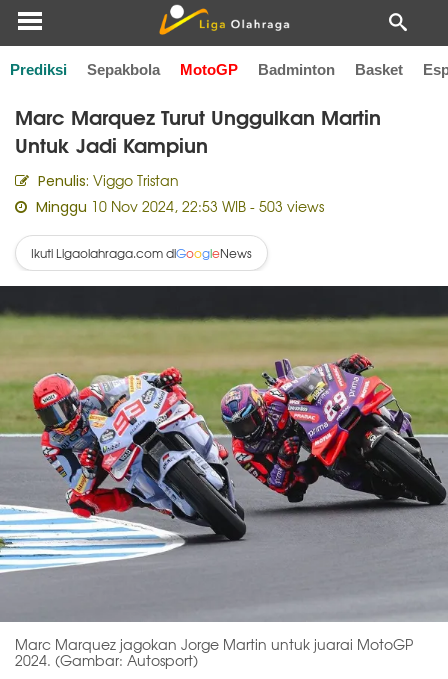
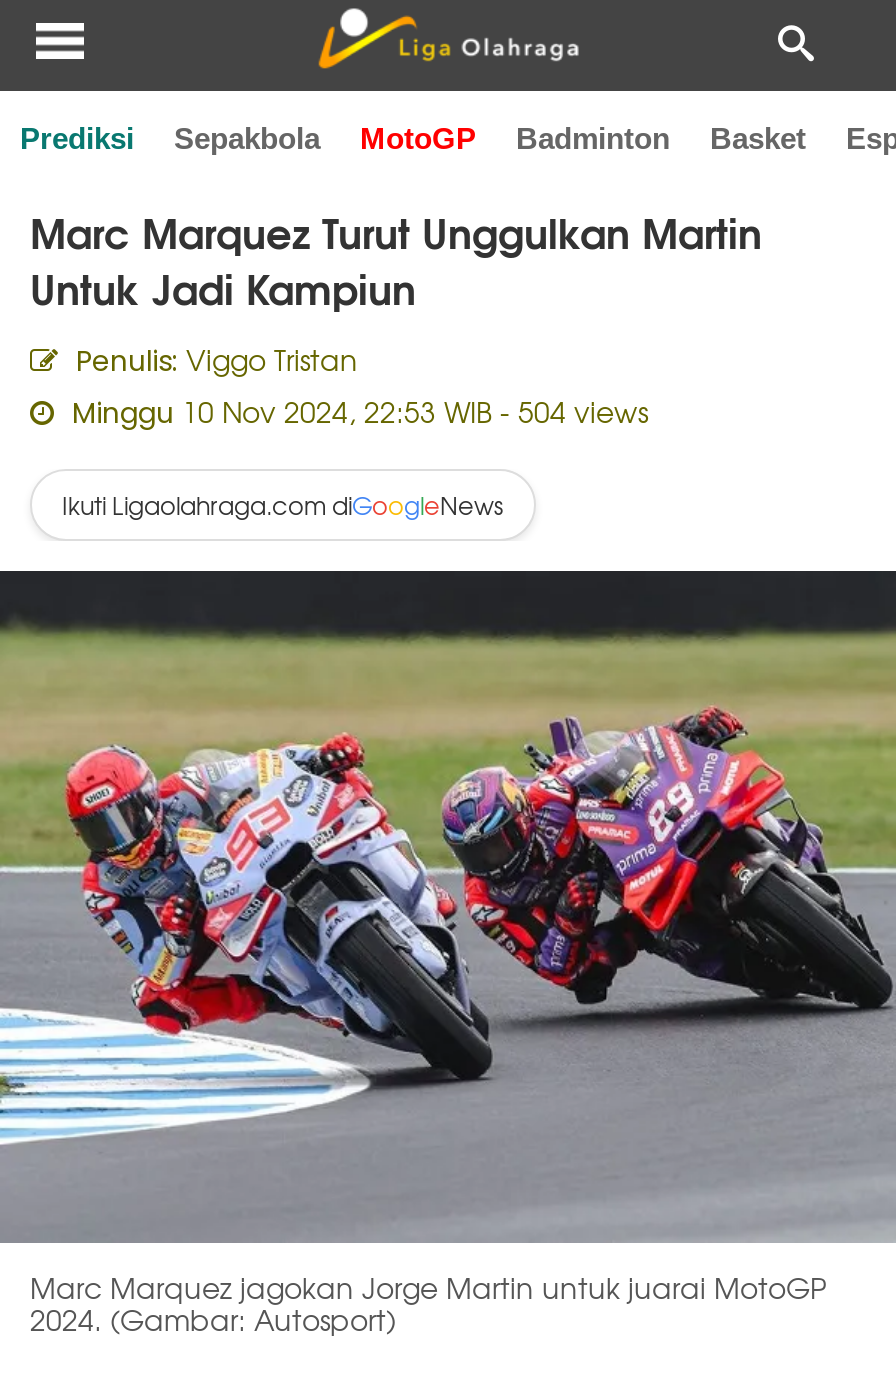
- Minggu 10 Nov 2024, 22:53 WIB - 503 views
+ Minggu 10 Nov 2024, 22:53 WIB - 504 views
